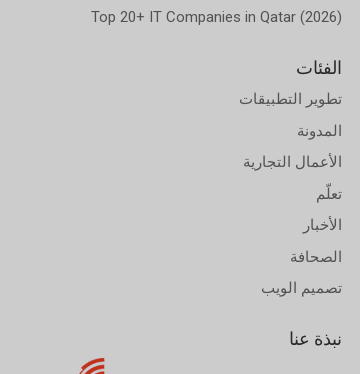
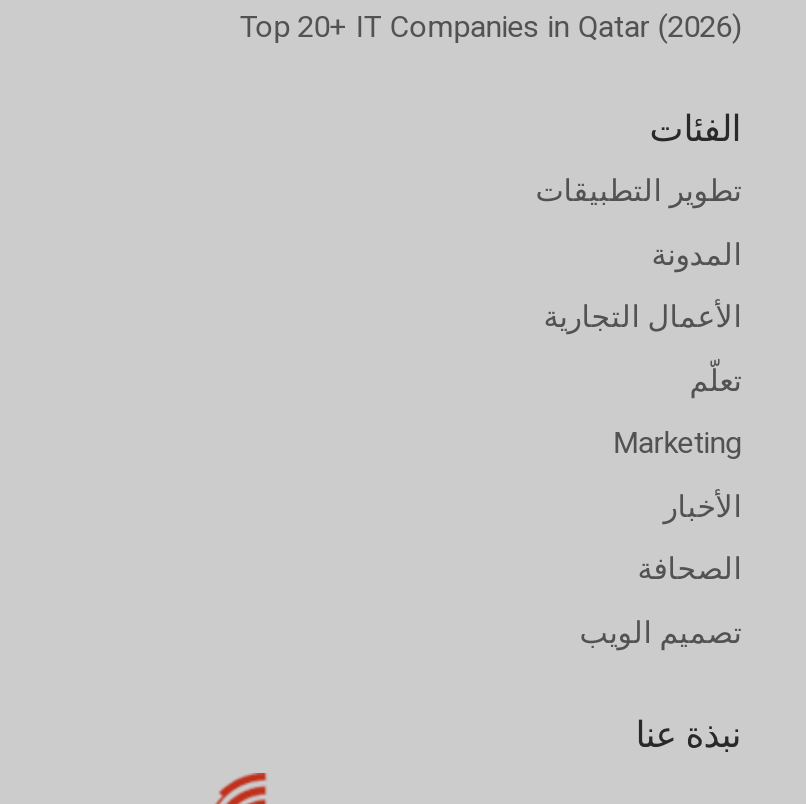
+ Marketing
